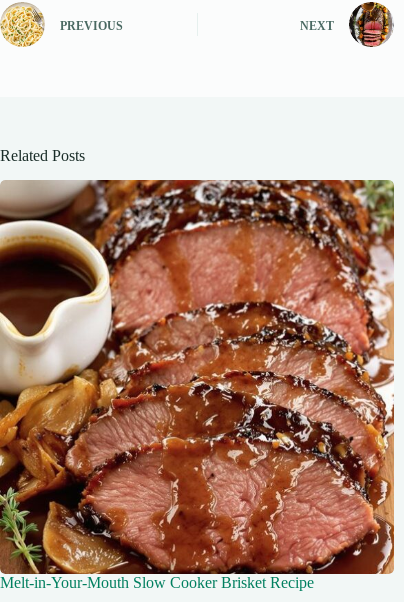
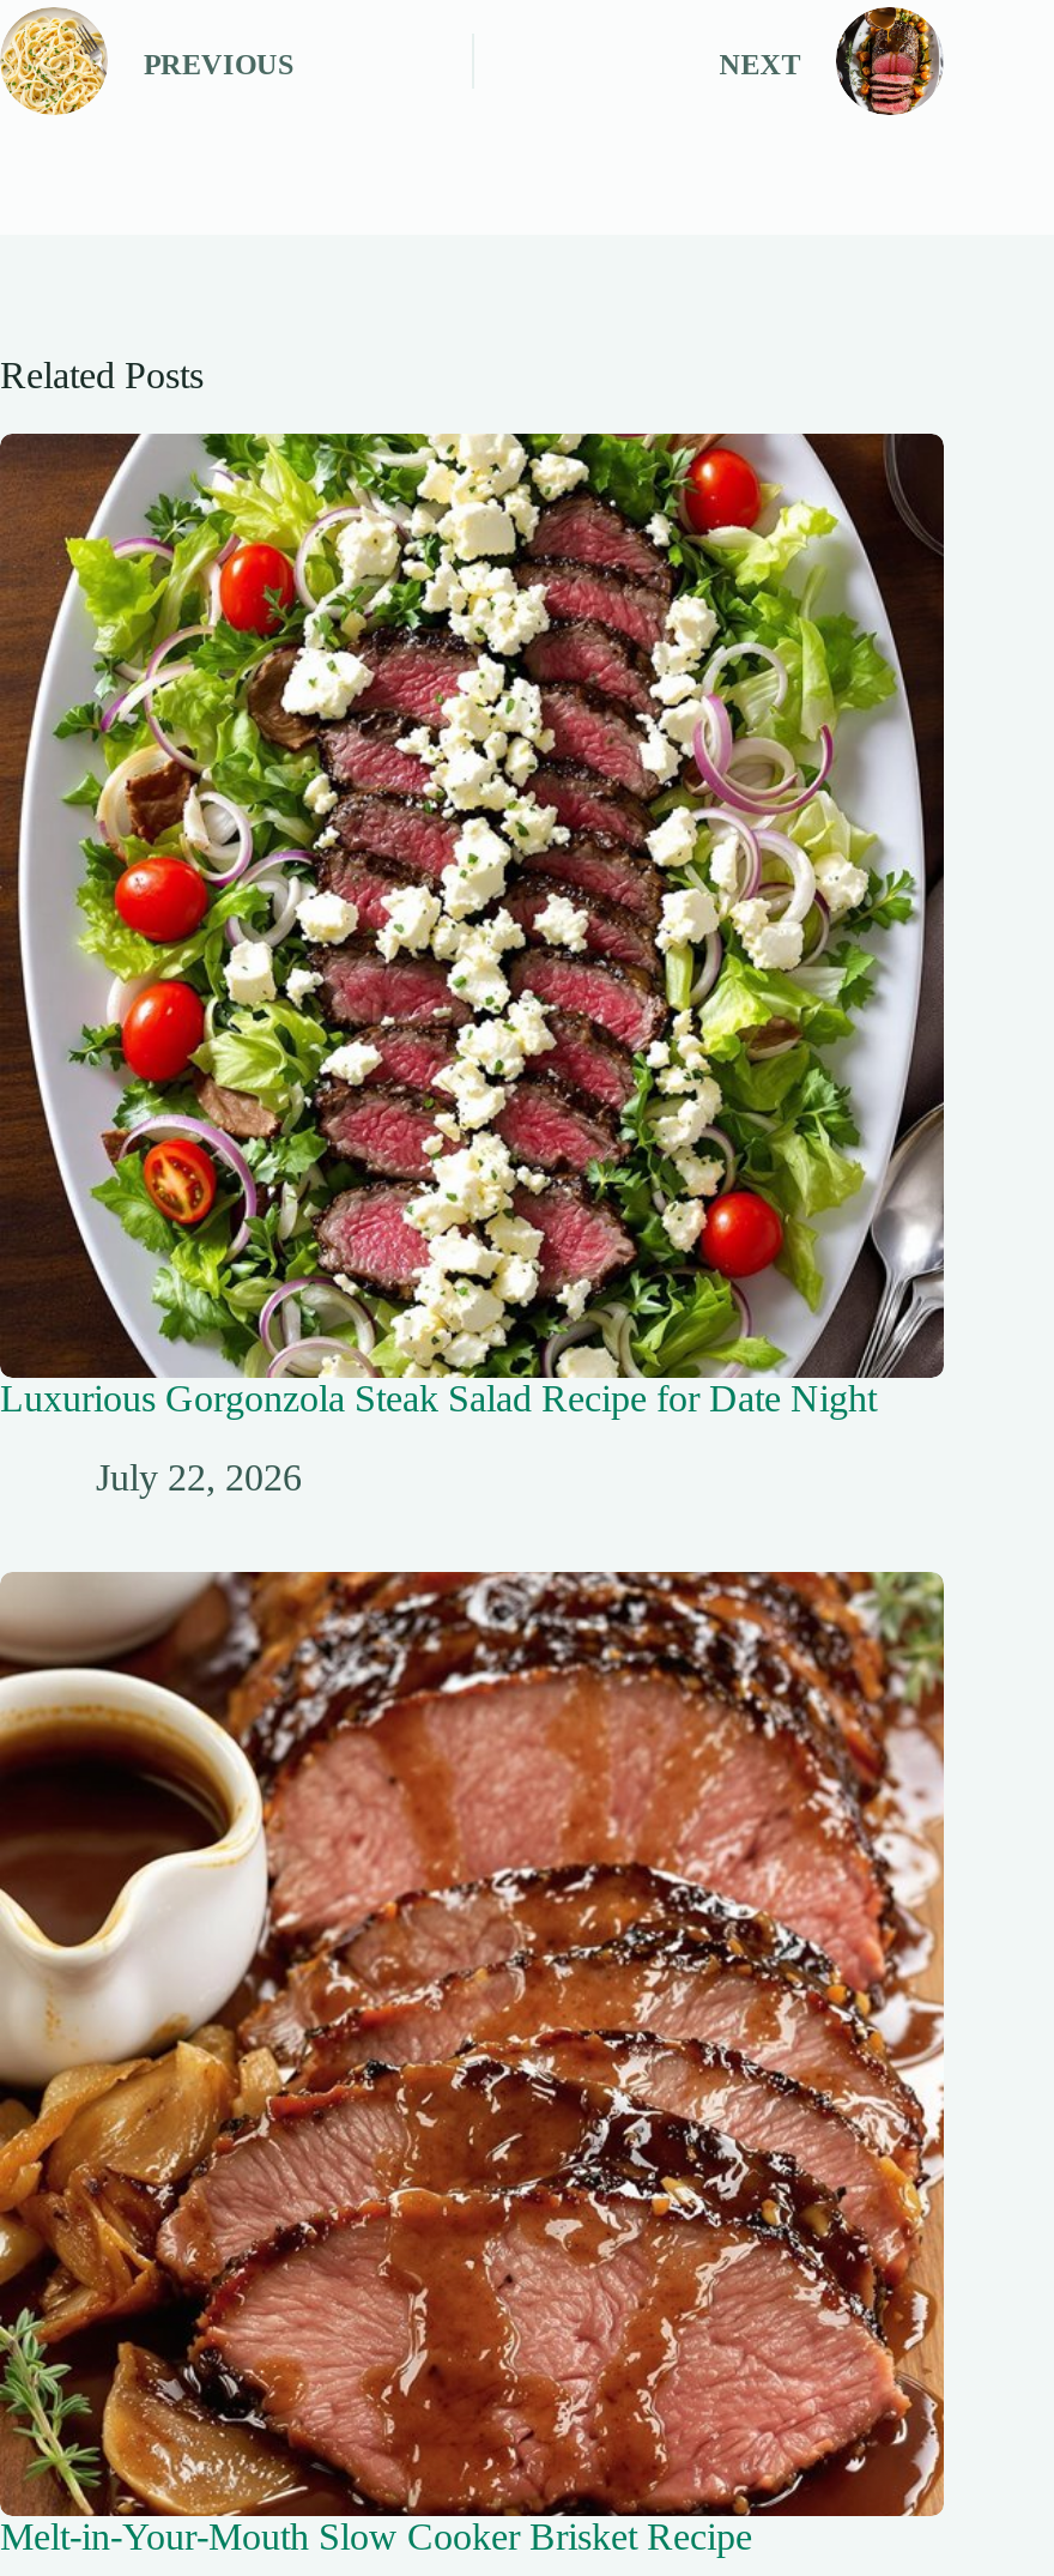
+ [image]
+ Luxurious Gorgonzola Steak Salad Recipe for Date Night
+ July 22, 2026
